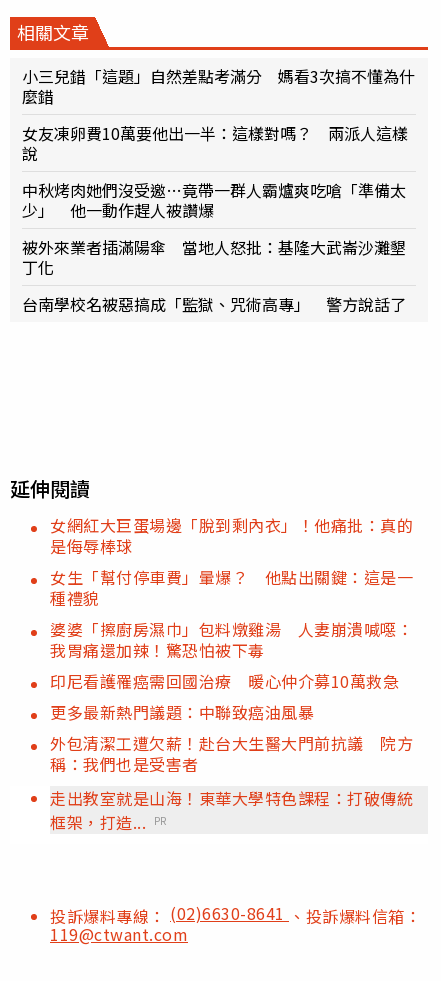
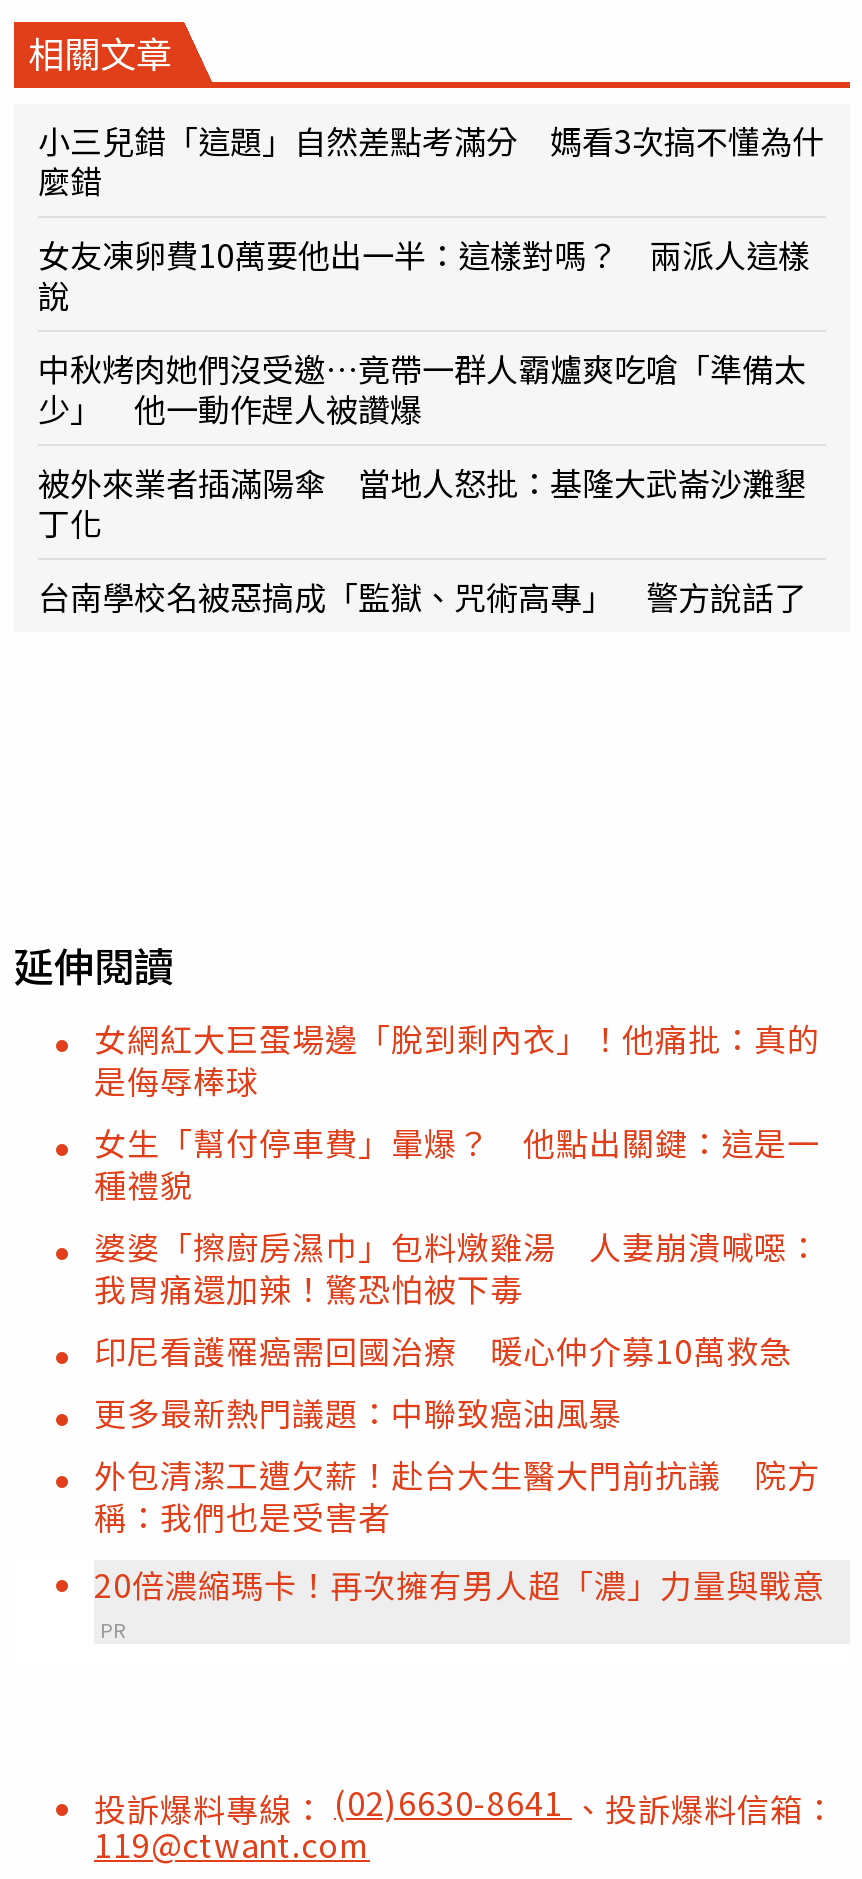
- 走出教室就是山海！東華大學特色課程：打破傳統
- 框架，打造... PR
+ 20倍濃縮瑪卡！再次擁有男人超「濃」力量與戰意
+ PR
